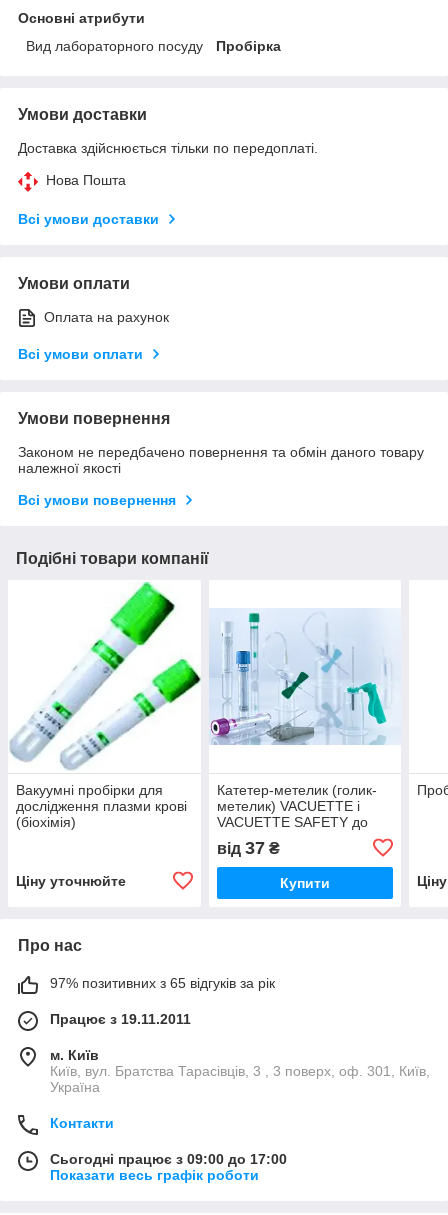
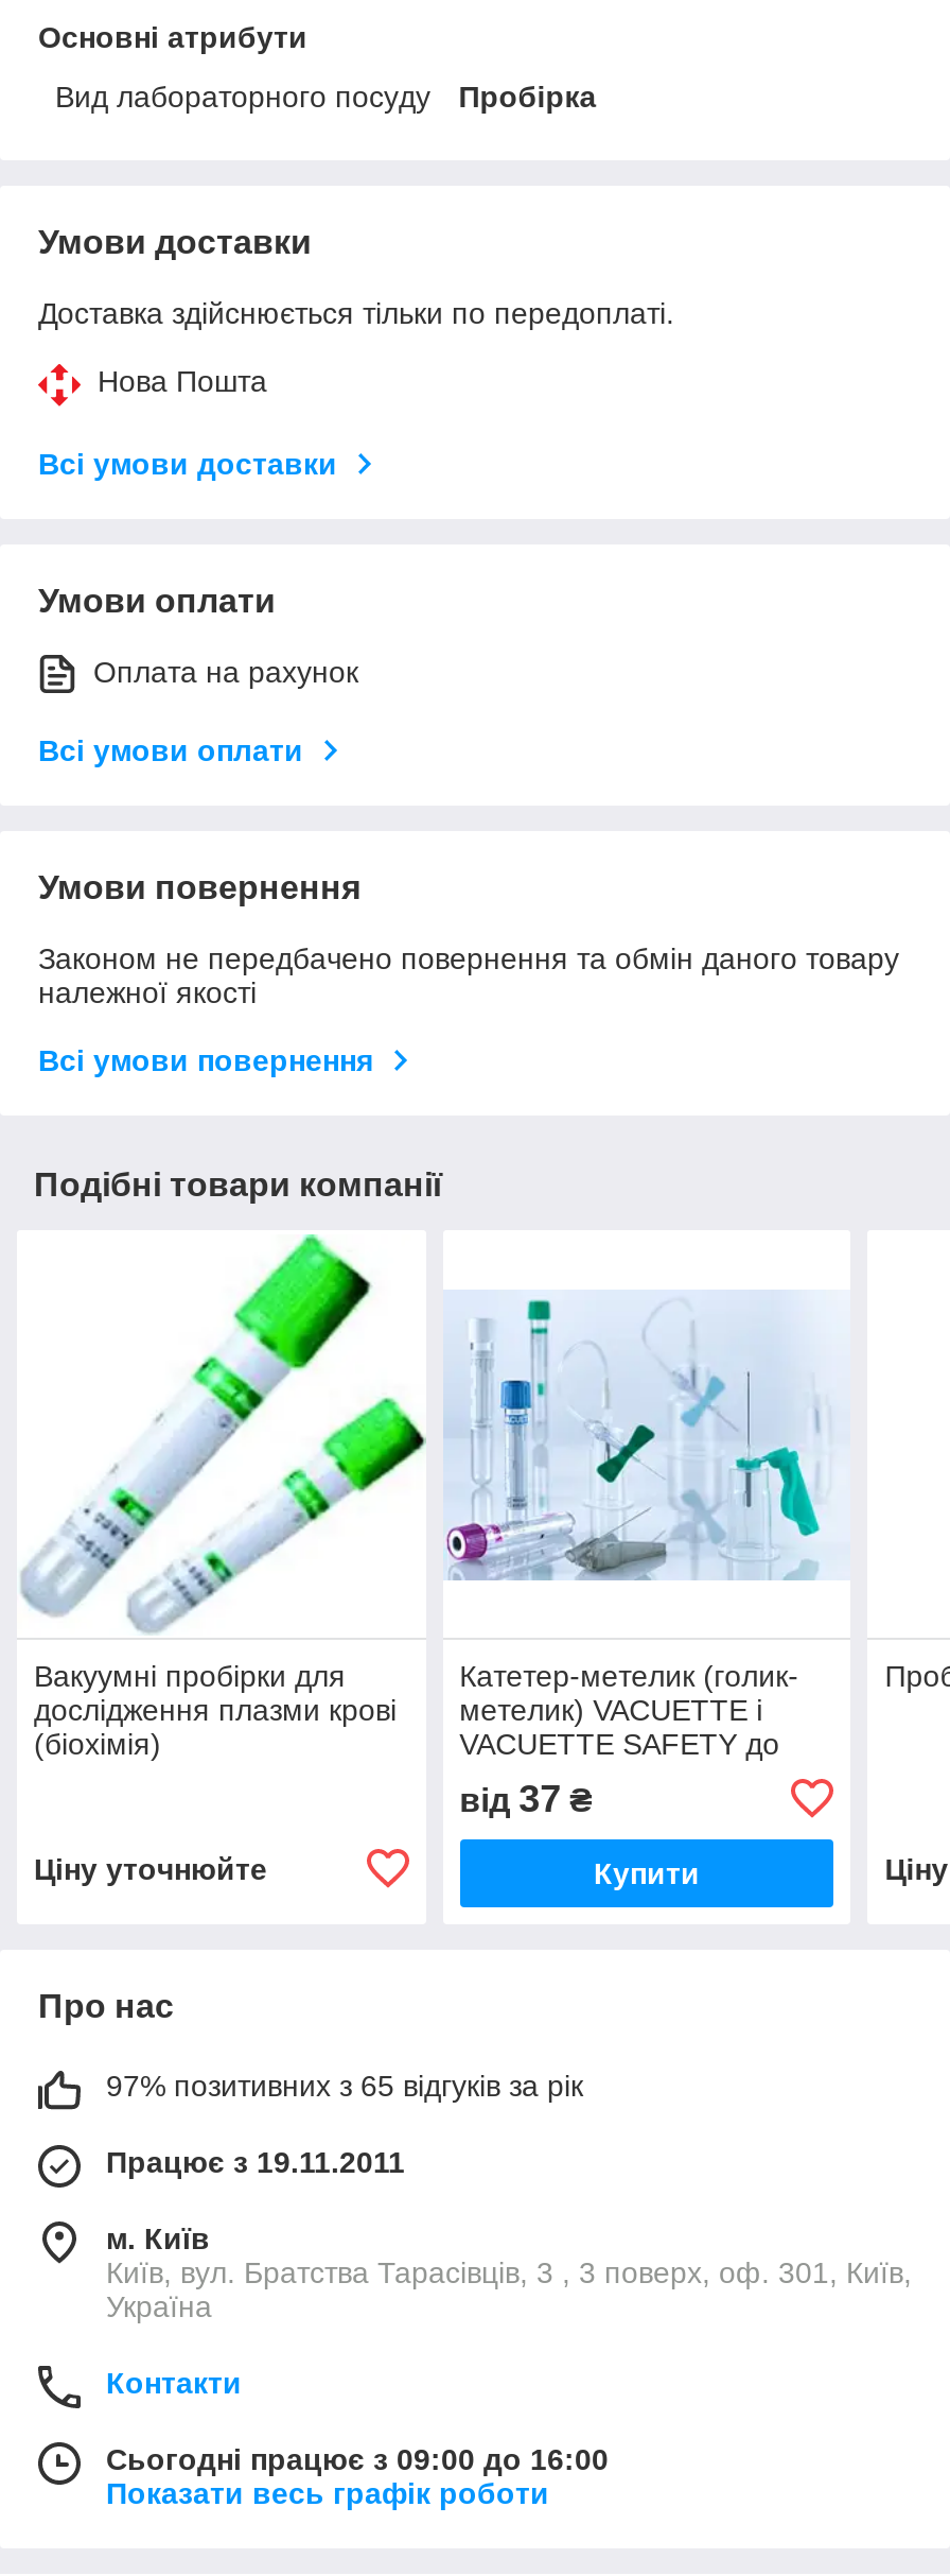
- Сьогодні працює з 09:00 до 17:00
+ Сьогодні працює з 09:00 до 16:00
